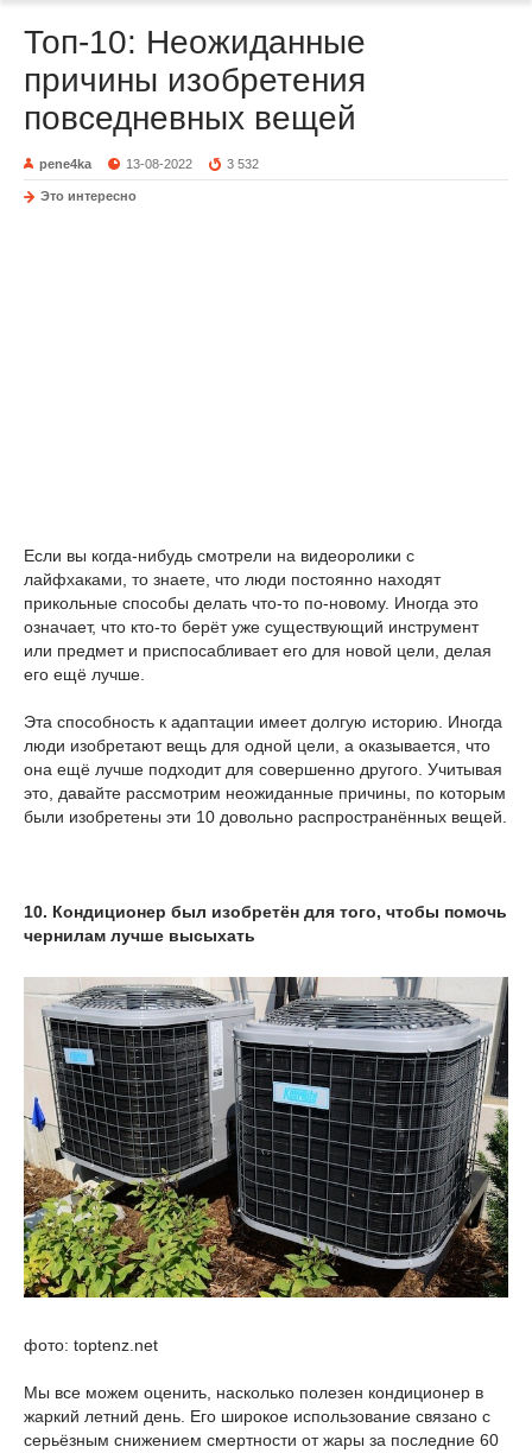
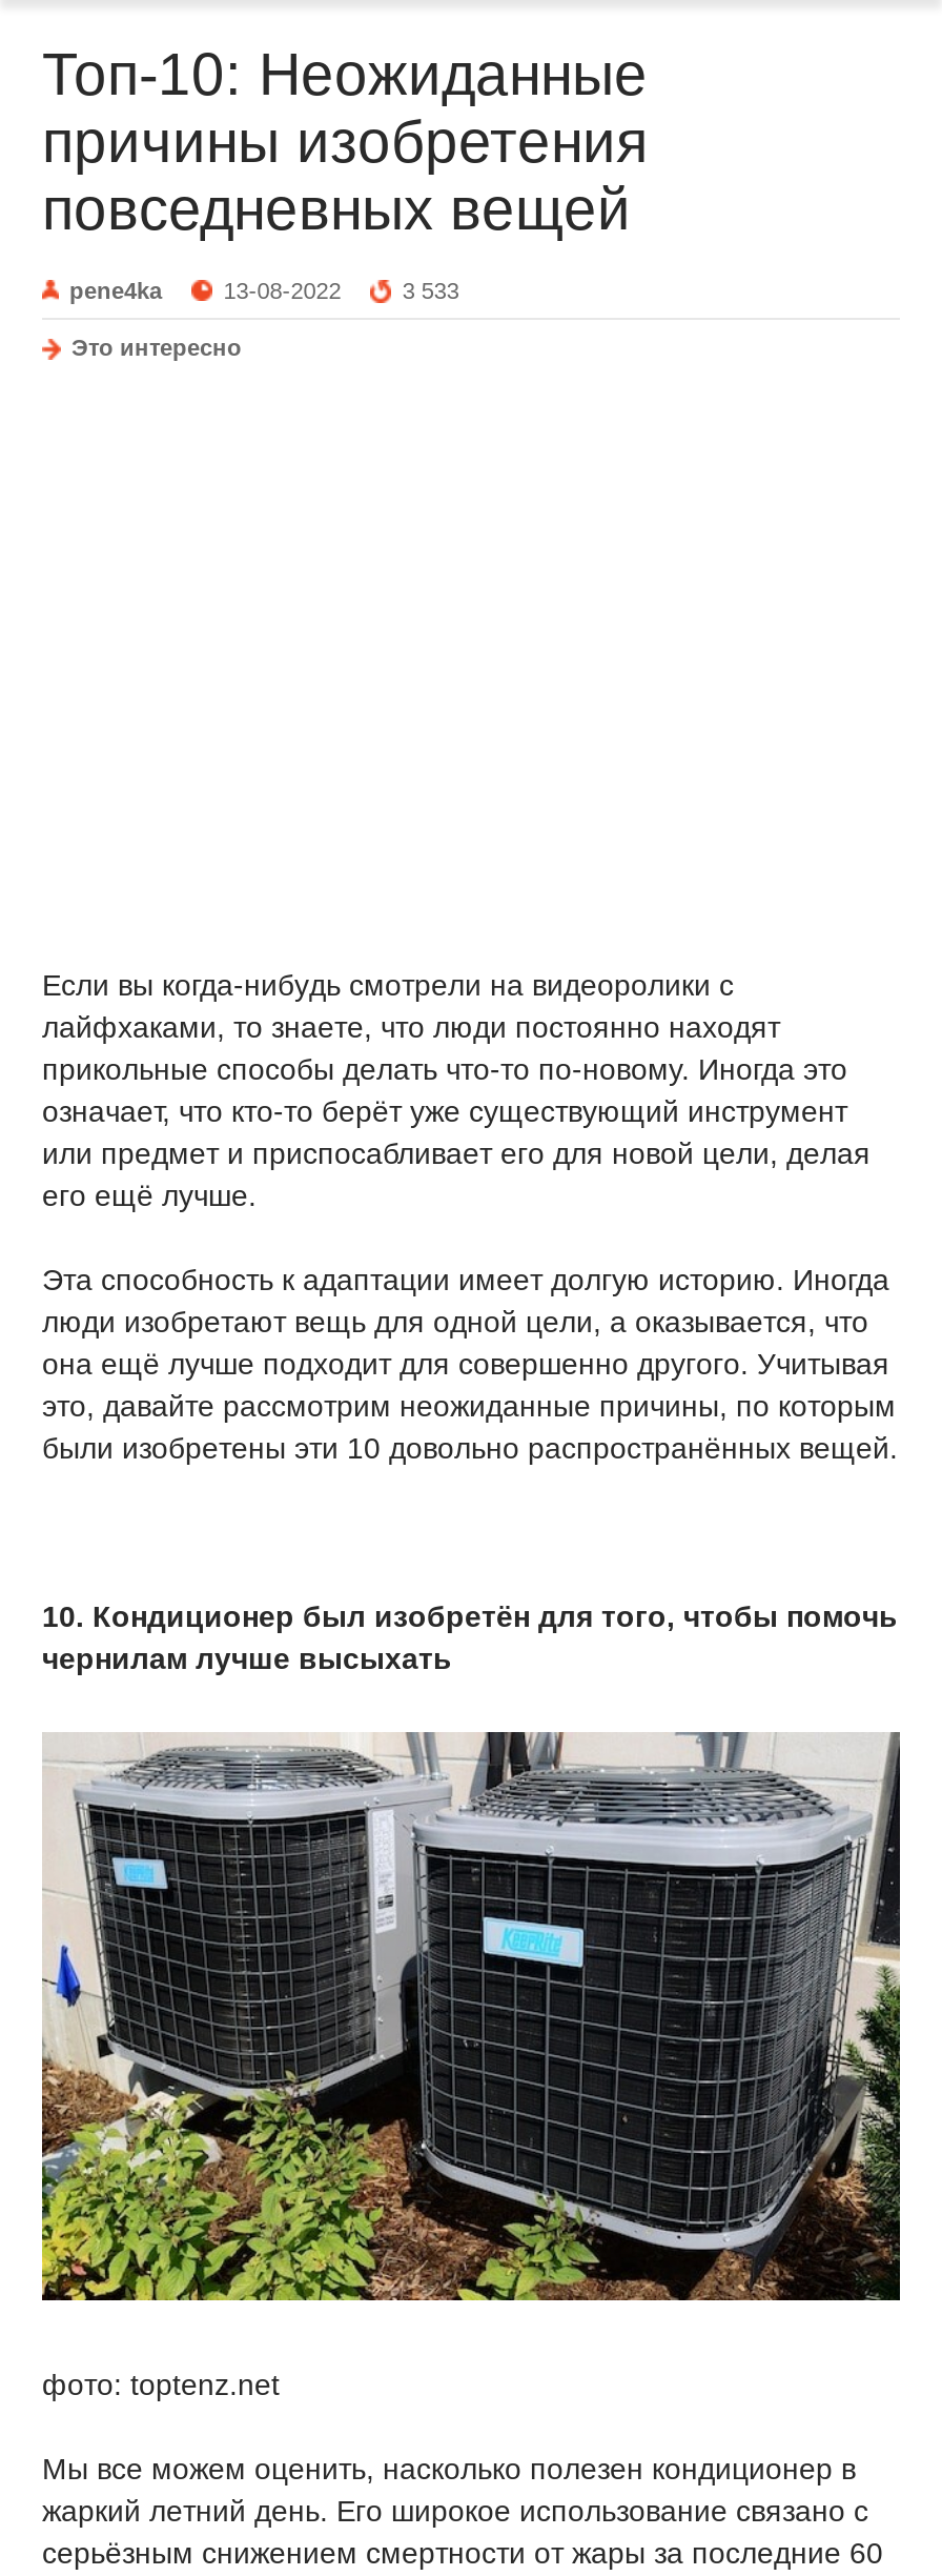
- 3 532
+ 3 533
